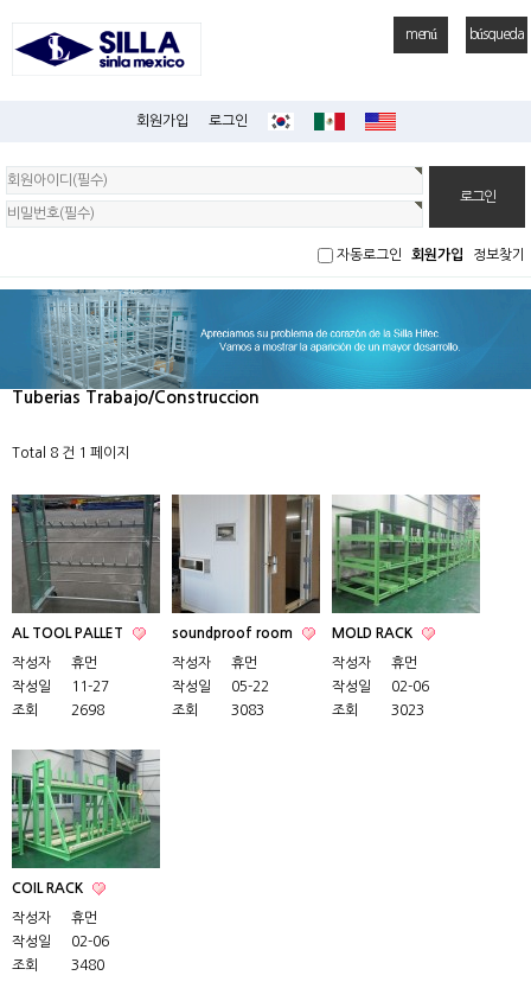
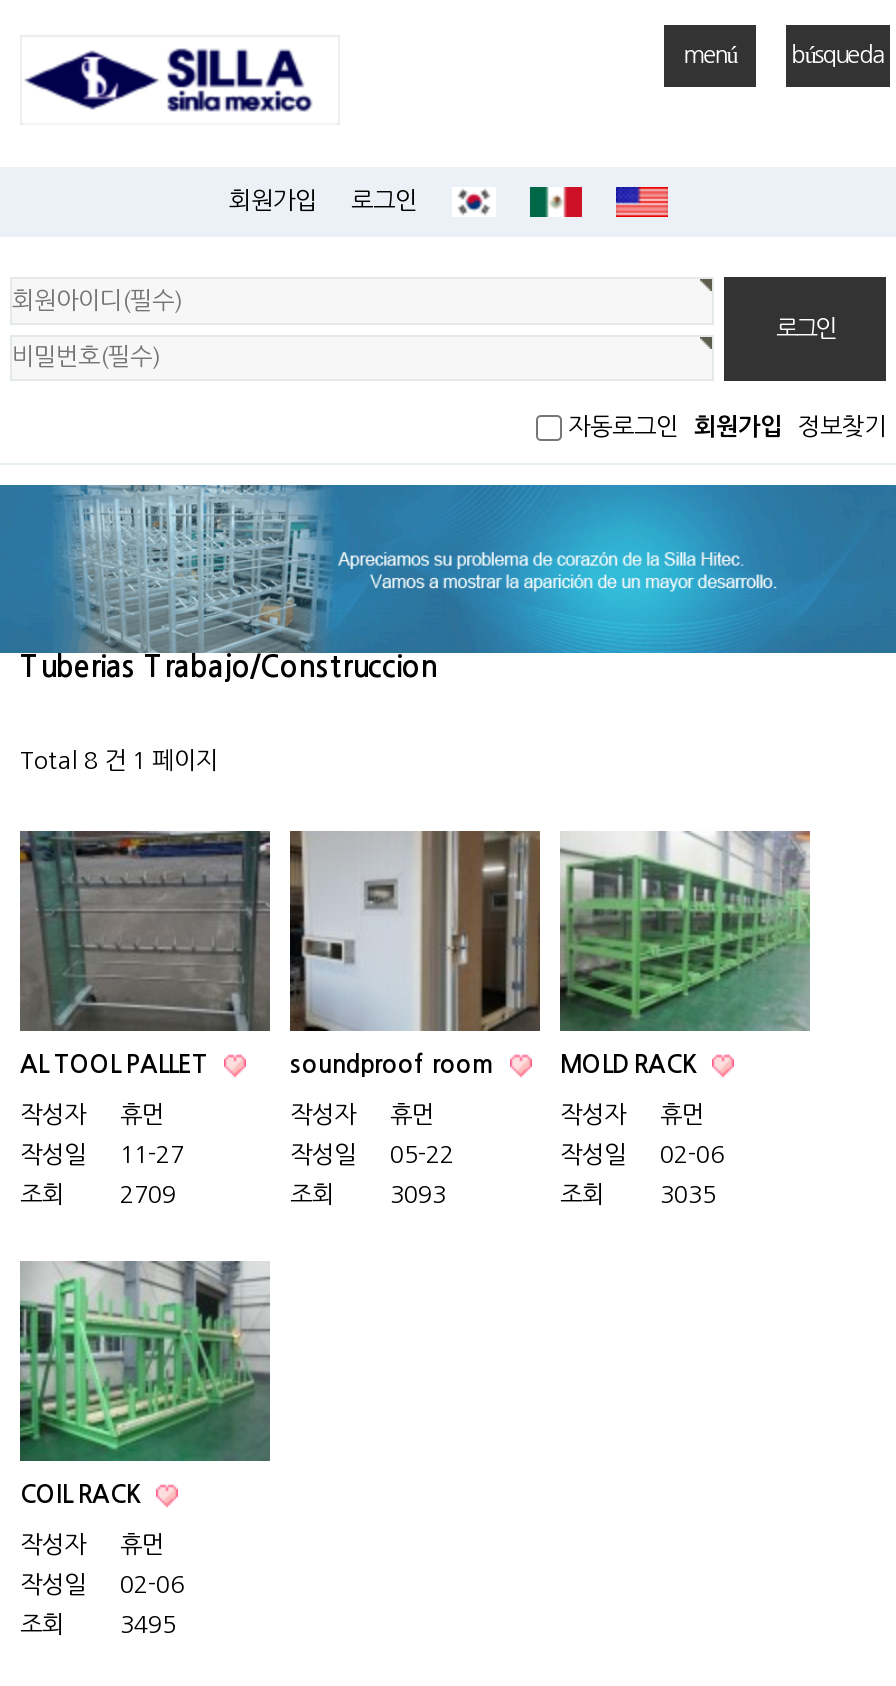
- 2698
+ 2709

- 3083
+ 3093

- 3023
+ 3035

- 3480
+ 3495
